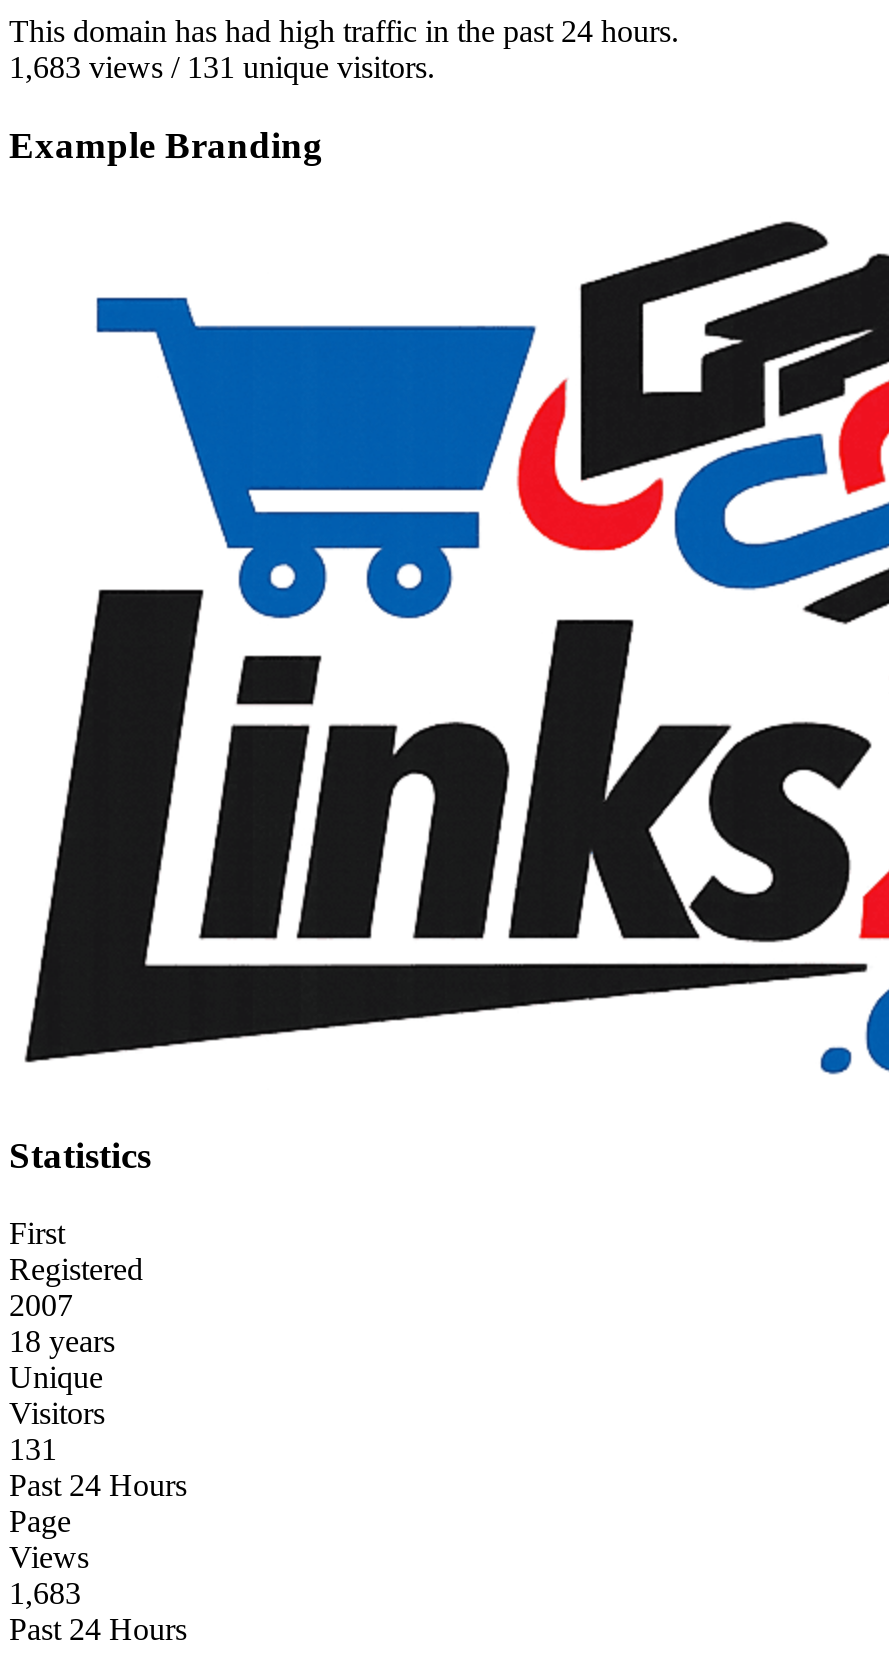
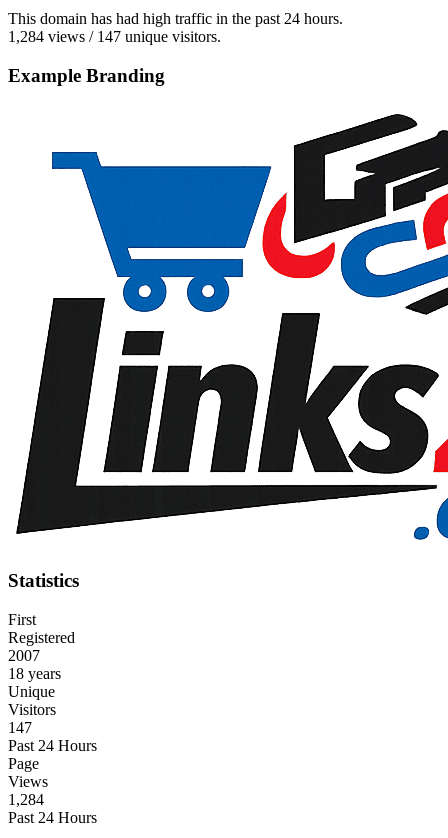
- 1,683 views / 131 unique visitors.
+ 1,284 views / 147 unique visitors.

- 131
+ 147

- 1,683
+ 1,284
